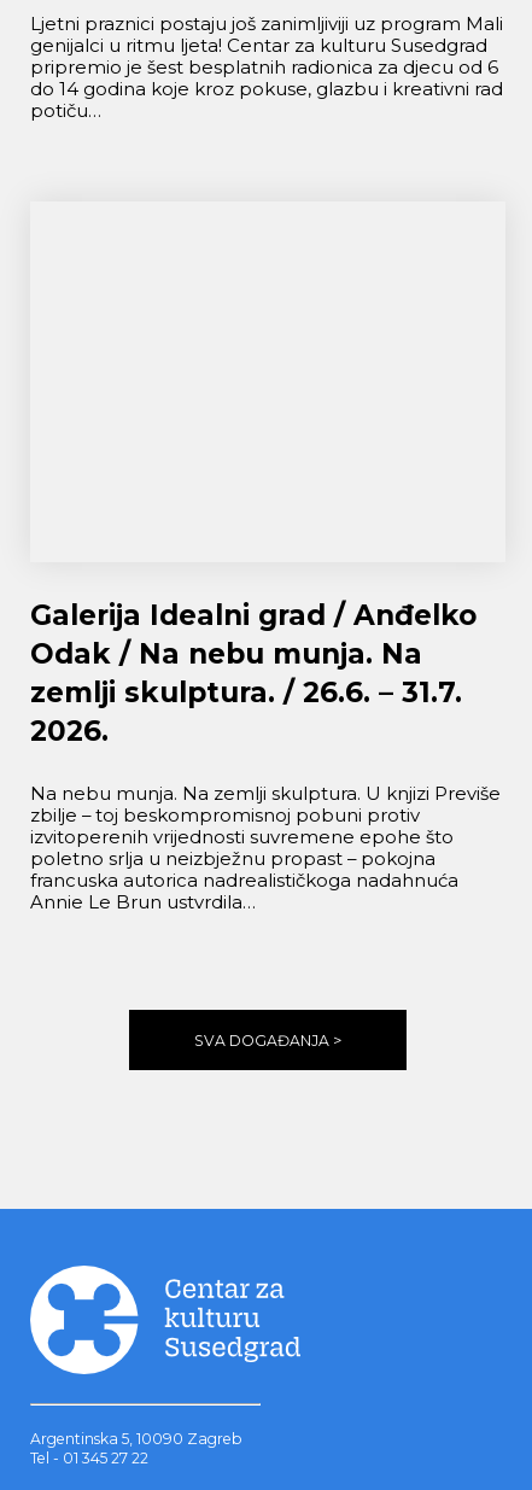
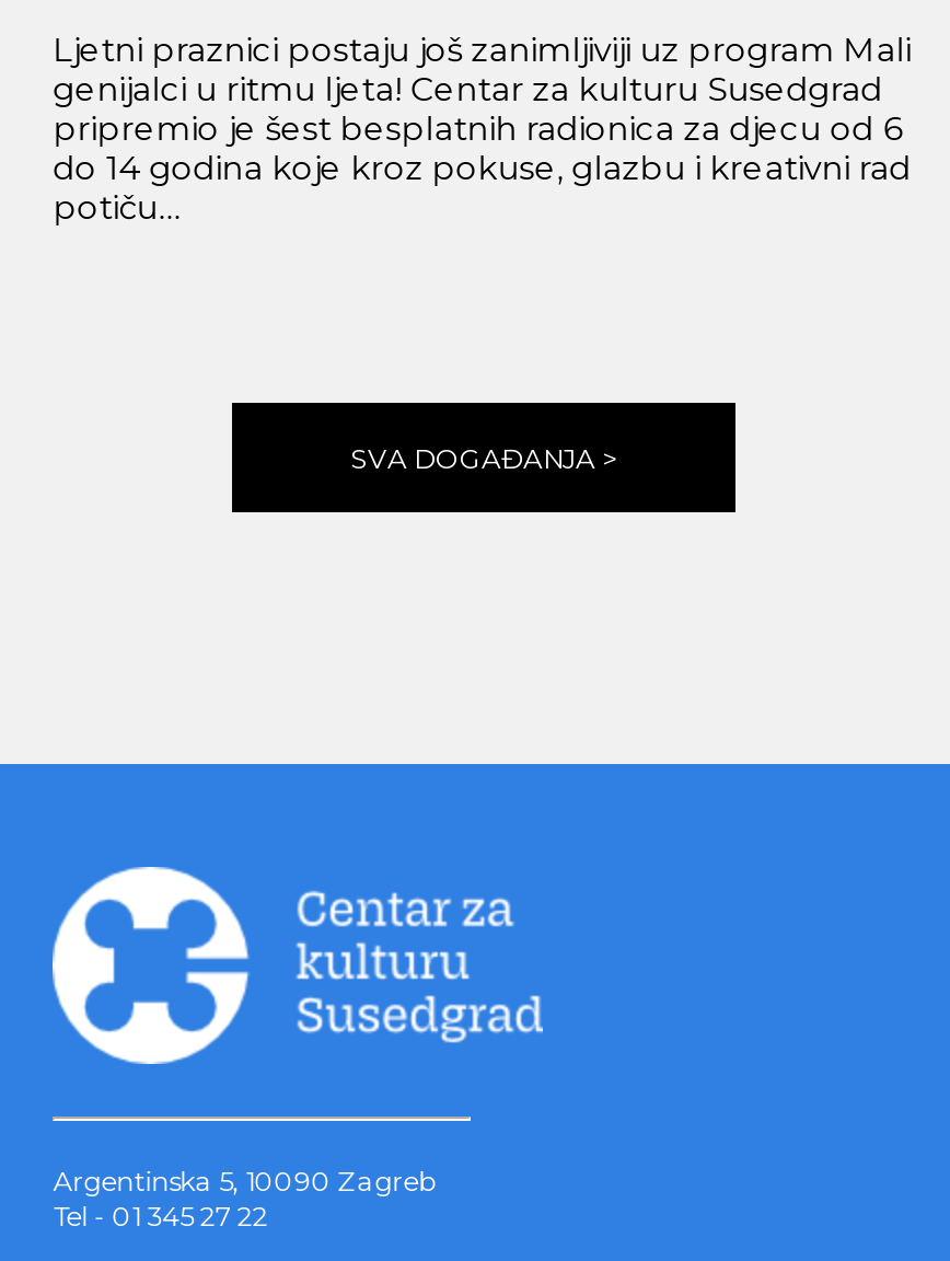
- Galerija Idealni grad / Anđelko
- Odak / Na nebu munja. Na
- zemlji skulptura. / 26.6. – 31.7.
- 2026.
- Na nebu munja. Na zemlji skulptura. U knjizi Previše
- zbilje – toj beskompromisnoj pobuni protiv
- izvitoperenih vrijednosti suvremene epohe što
- poletno srlja u neizbježnu propast – pokojna
- francuska autorica nadrealističkoga nadahnuća
- Annie Le Brun ustvrdila…
